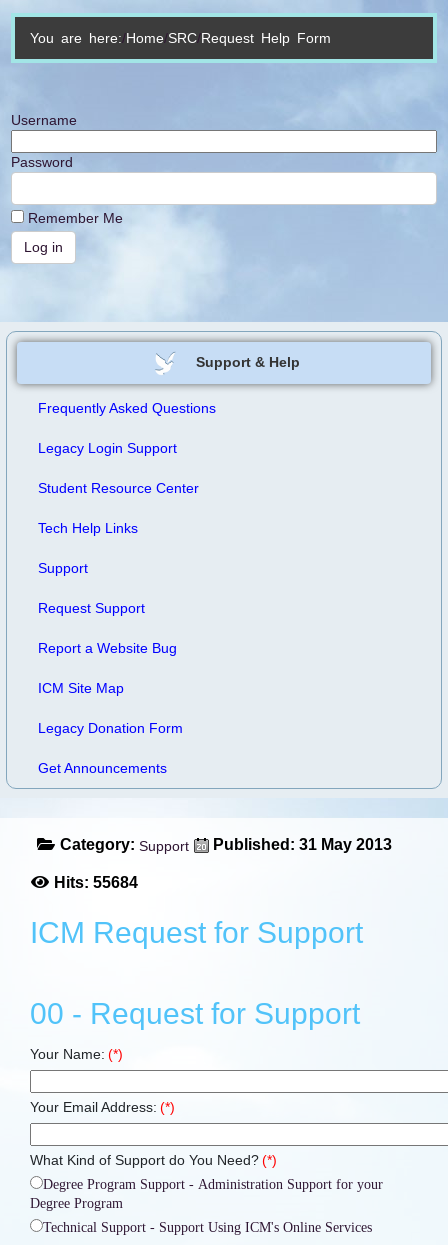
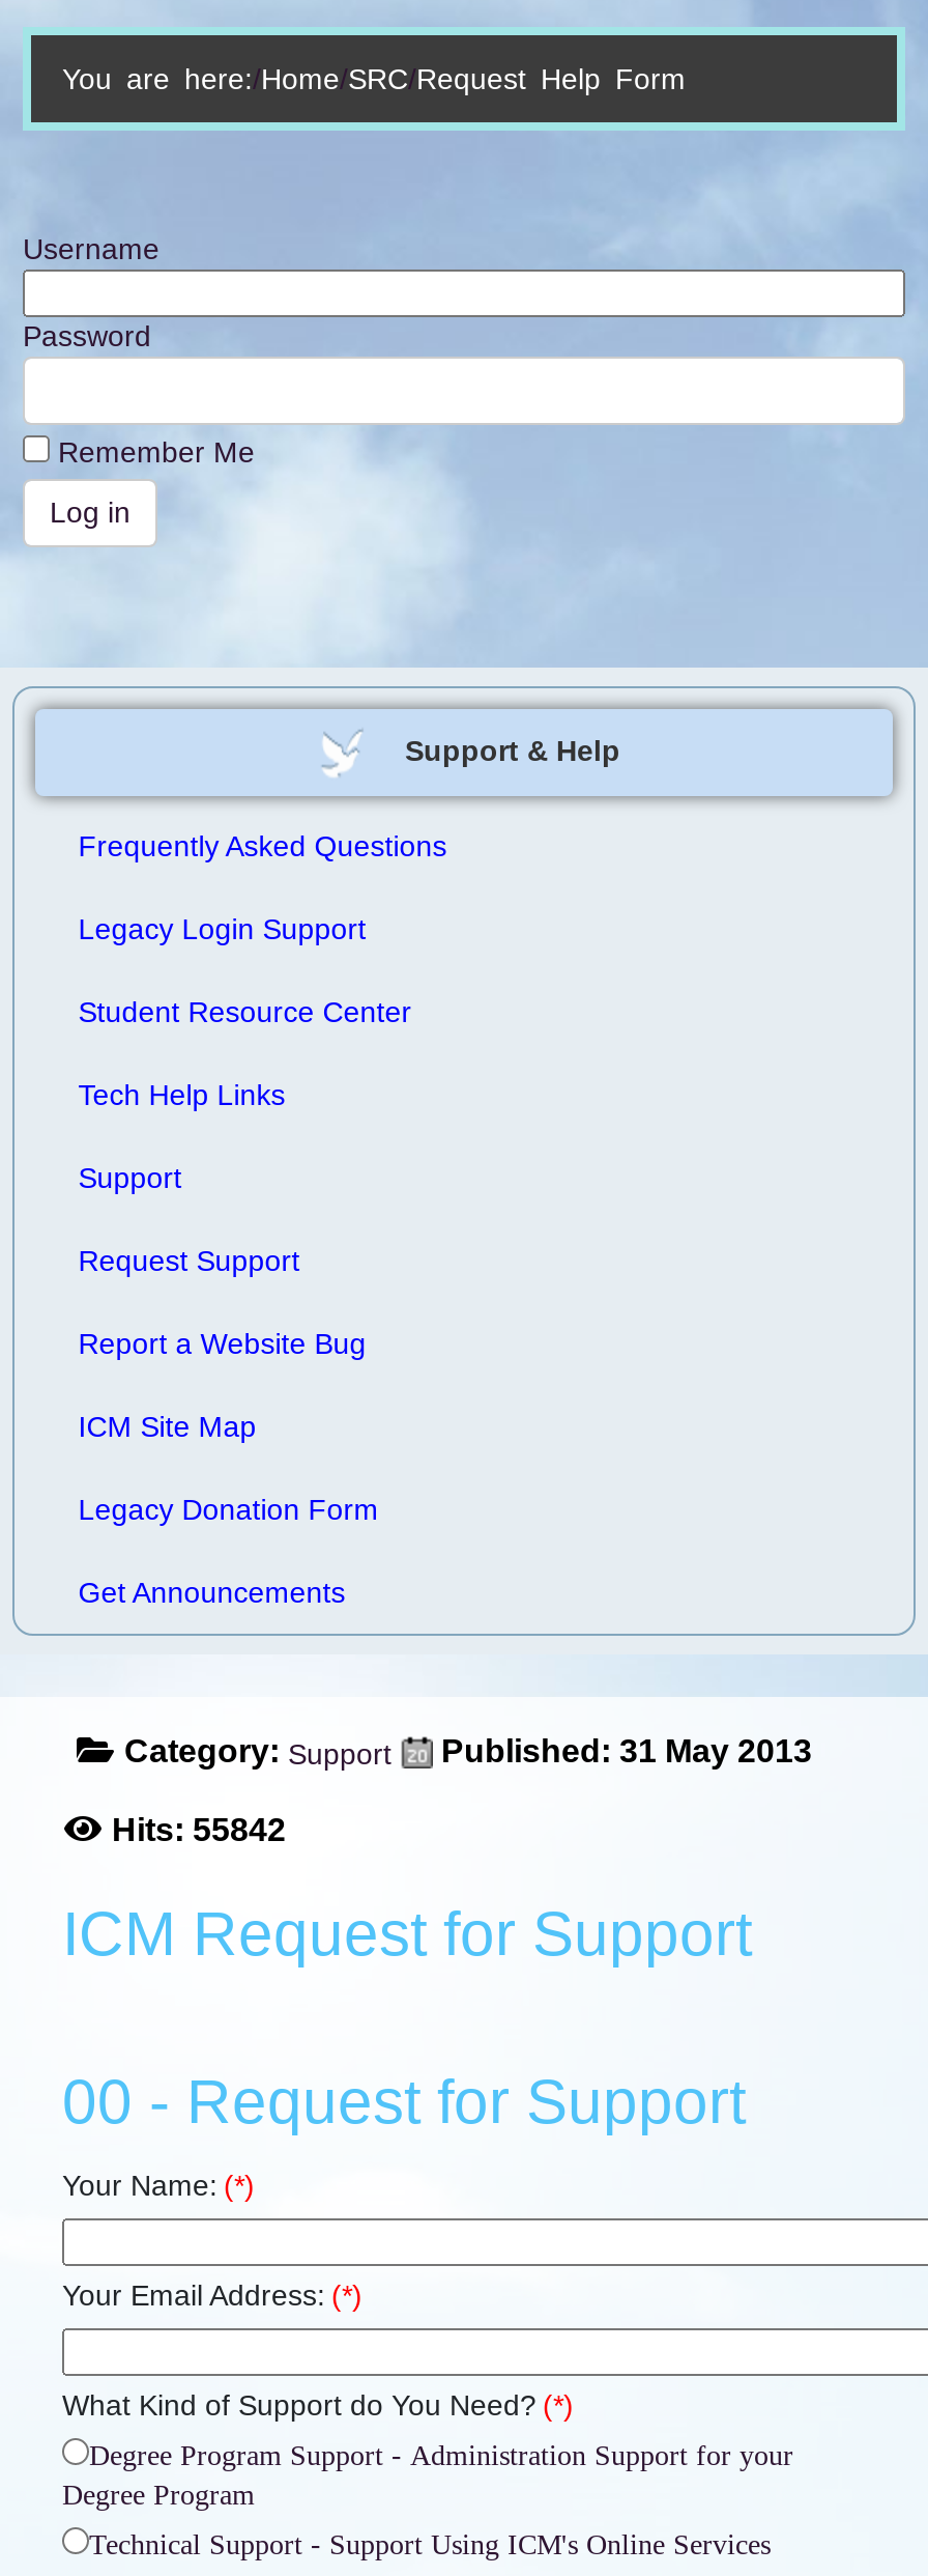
- Hits: 55684
+ Hits: 55842
